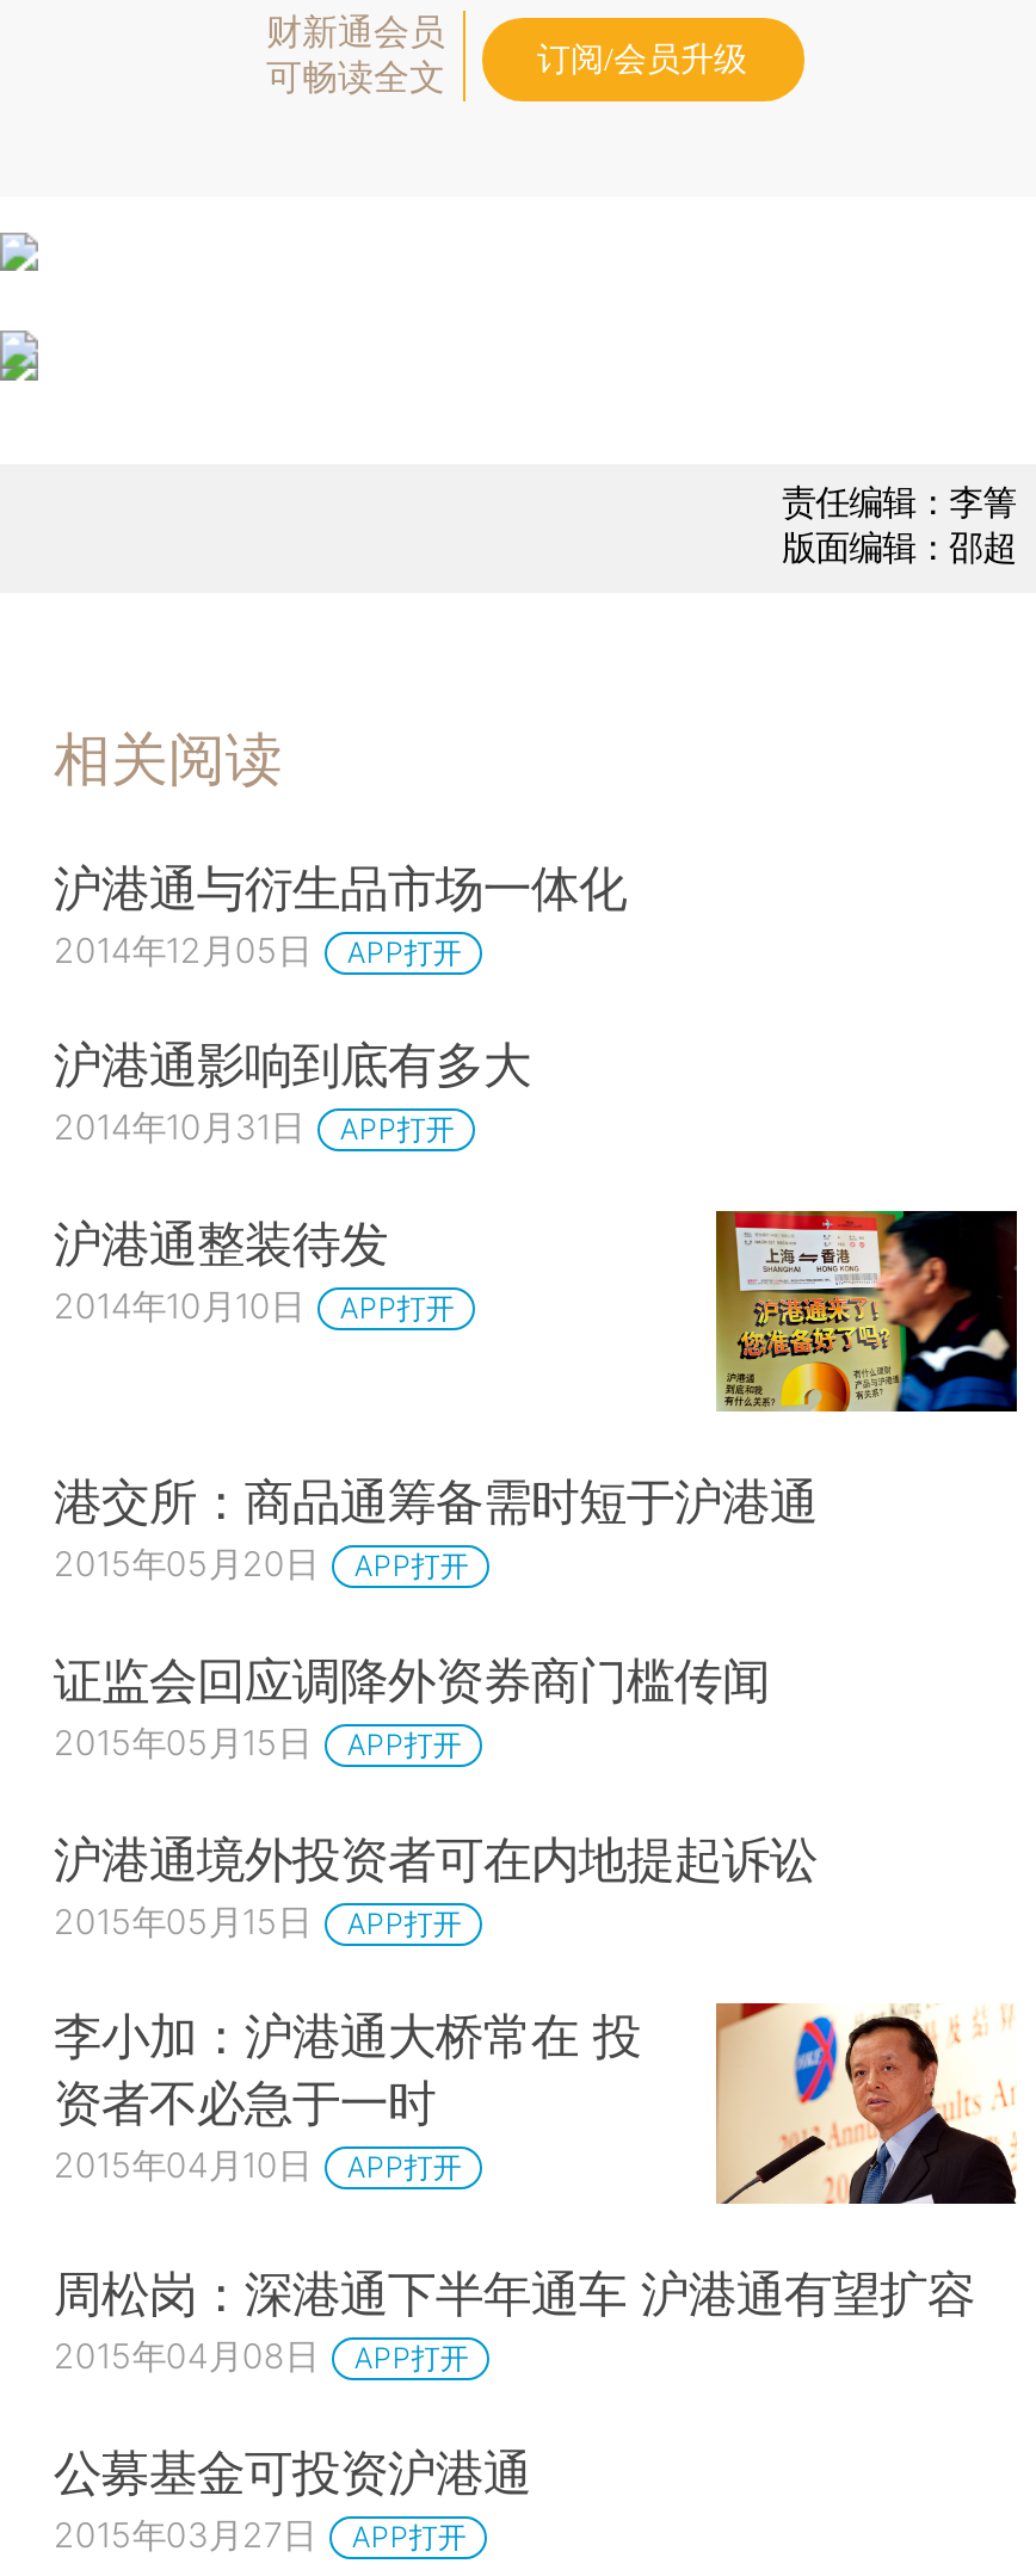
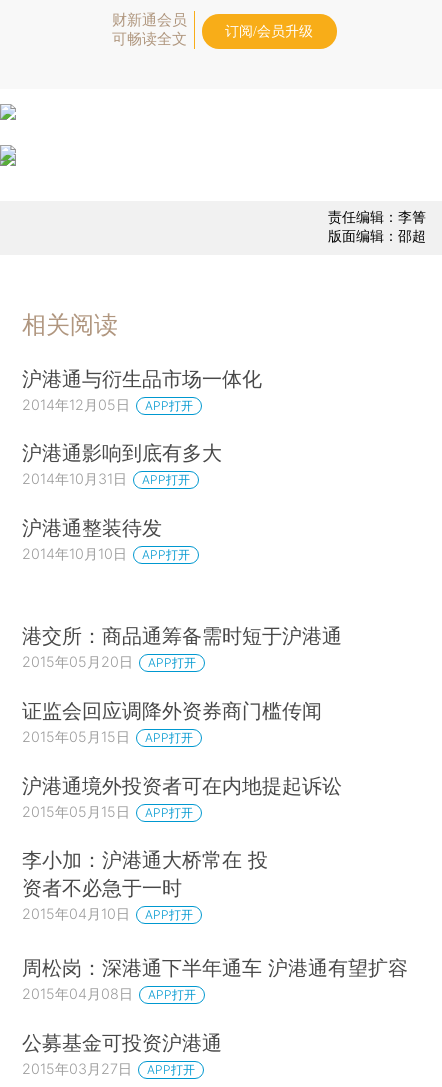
- [image]

- [image]
